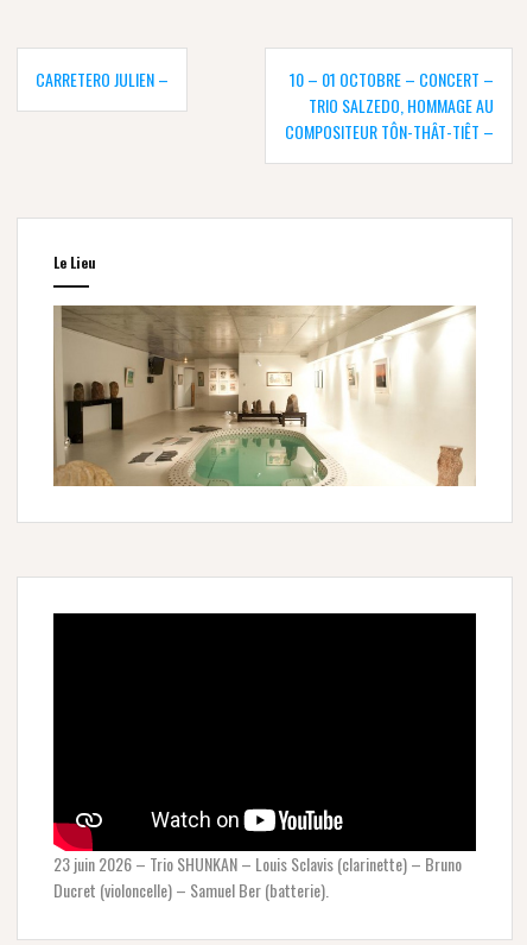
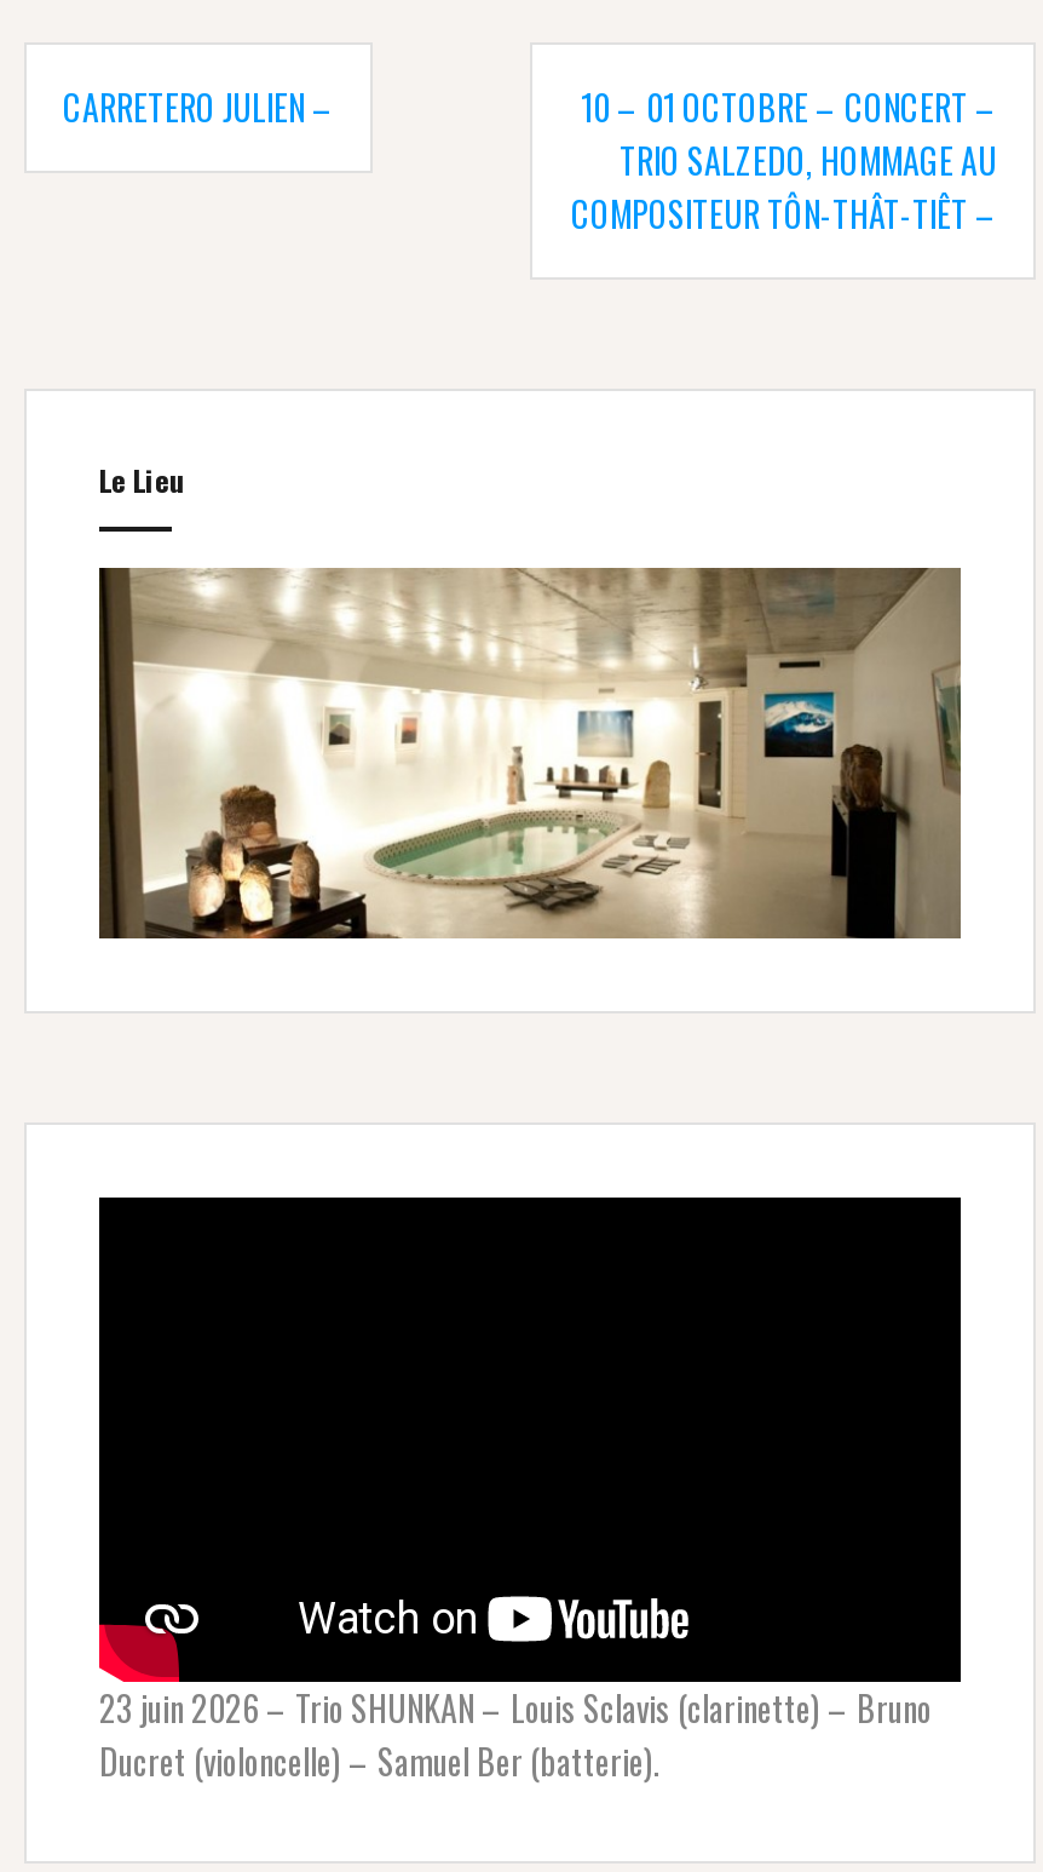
- [image]
+ [image]
